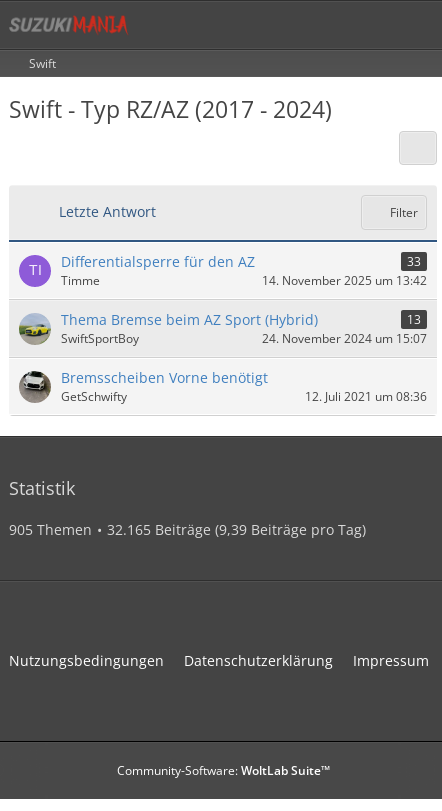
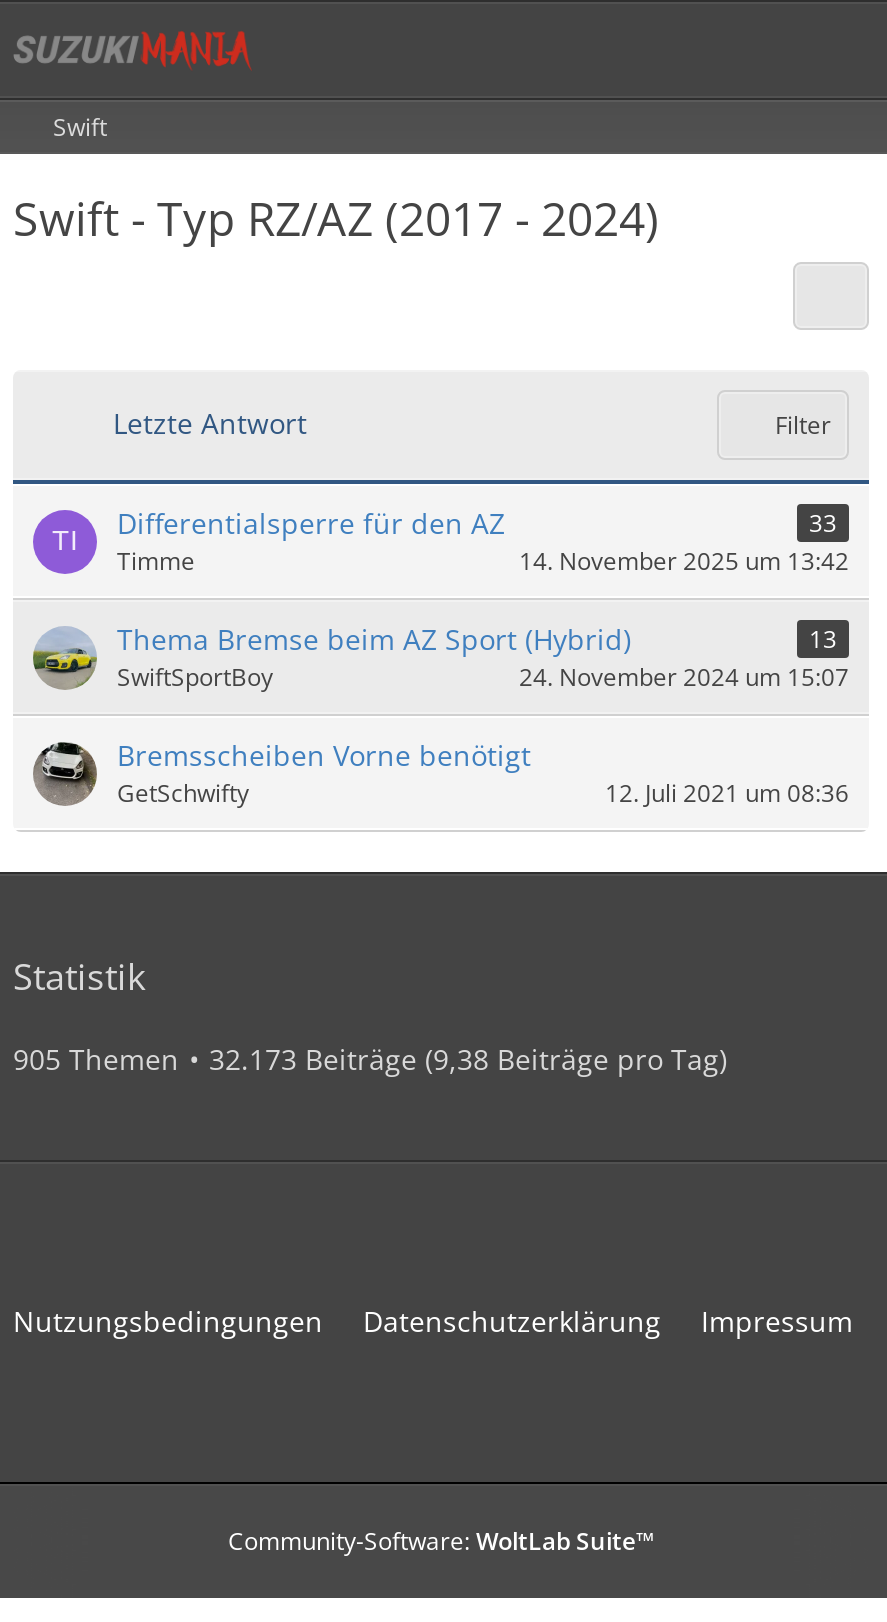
- 32.165 Beiträge (9,39 Beiträge pro Tag)
+ 32.173 Beiträge (9,38 Beiträge pro Tag)
